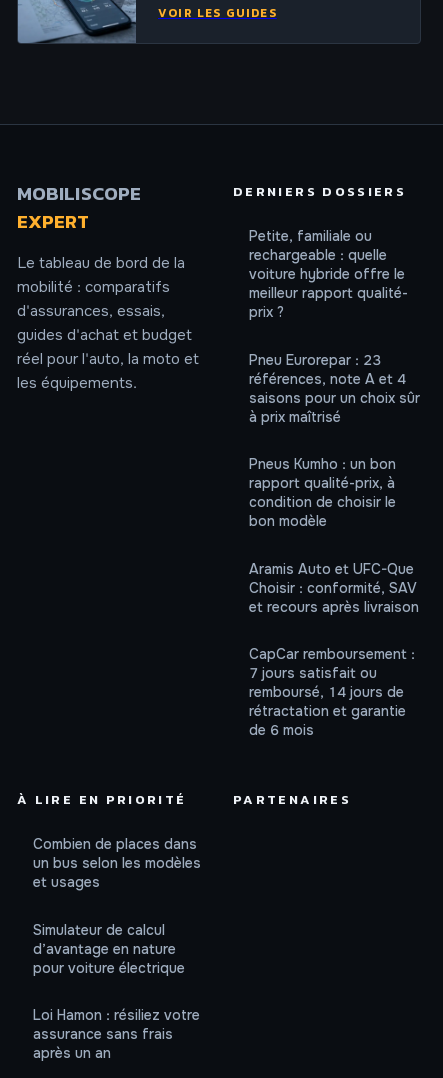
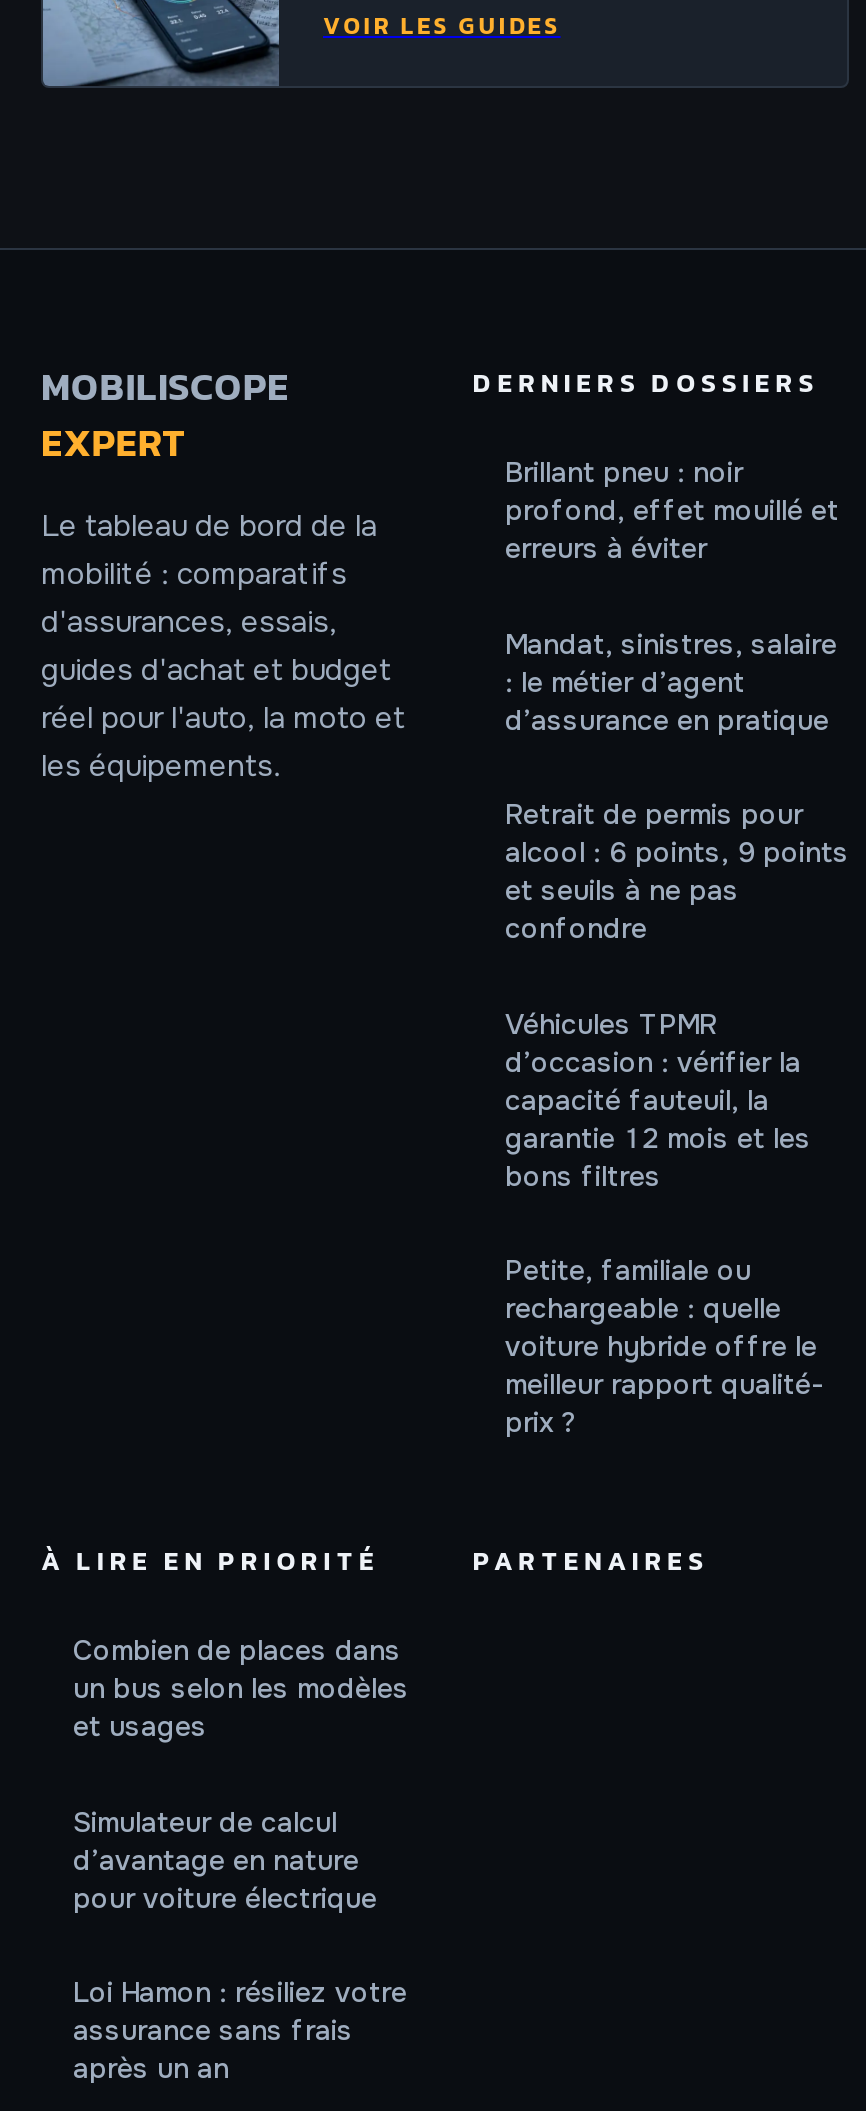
moved down: Petite, familiale ou | rechargeable : quelle | voiture hybride offre le | meilleur rapport qualité- | prix ?

+ Brillant pneu : noir
+ profond, effet mouillé et
+ erreurs à éviter
+ Mandat, sinistres, salaire
+ : le métier d’agent
+ d’assurance en pratique
+ Retrait de permis pour
+ alcool : 6 points, 9 points
+ et seuils à ne pas
+ confondre
+ Véhicules TPMR
+ d’occasion : vérifier la
+ capacité fauteuil, la
+ garantie 12 mois et les
+ bons filtres

- Pneu Eurorepar : 23
- références, note A et 4
- saisons pour un choix sûr
- à prix maîtrisé
- Pneus Kumho : un bon
- rapport qualité-prix, à
- condition de choisir le
- bon modèle
- Aramis Auto et UFC-Que
- Choisir : conformité, SAV
- et recours après livraison
- CapCar remboursement :
- 7 jours satisfait ou
- remboursé, 14 jours de
- rétractation et garantie
- de 6 mois
